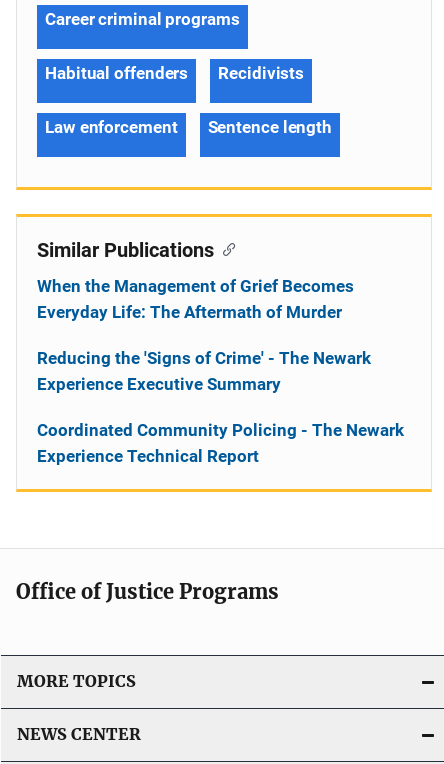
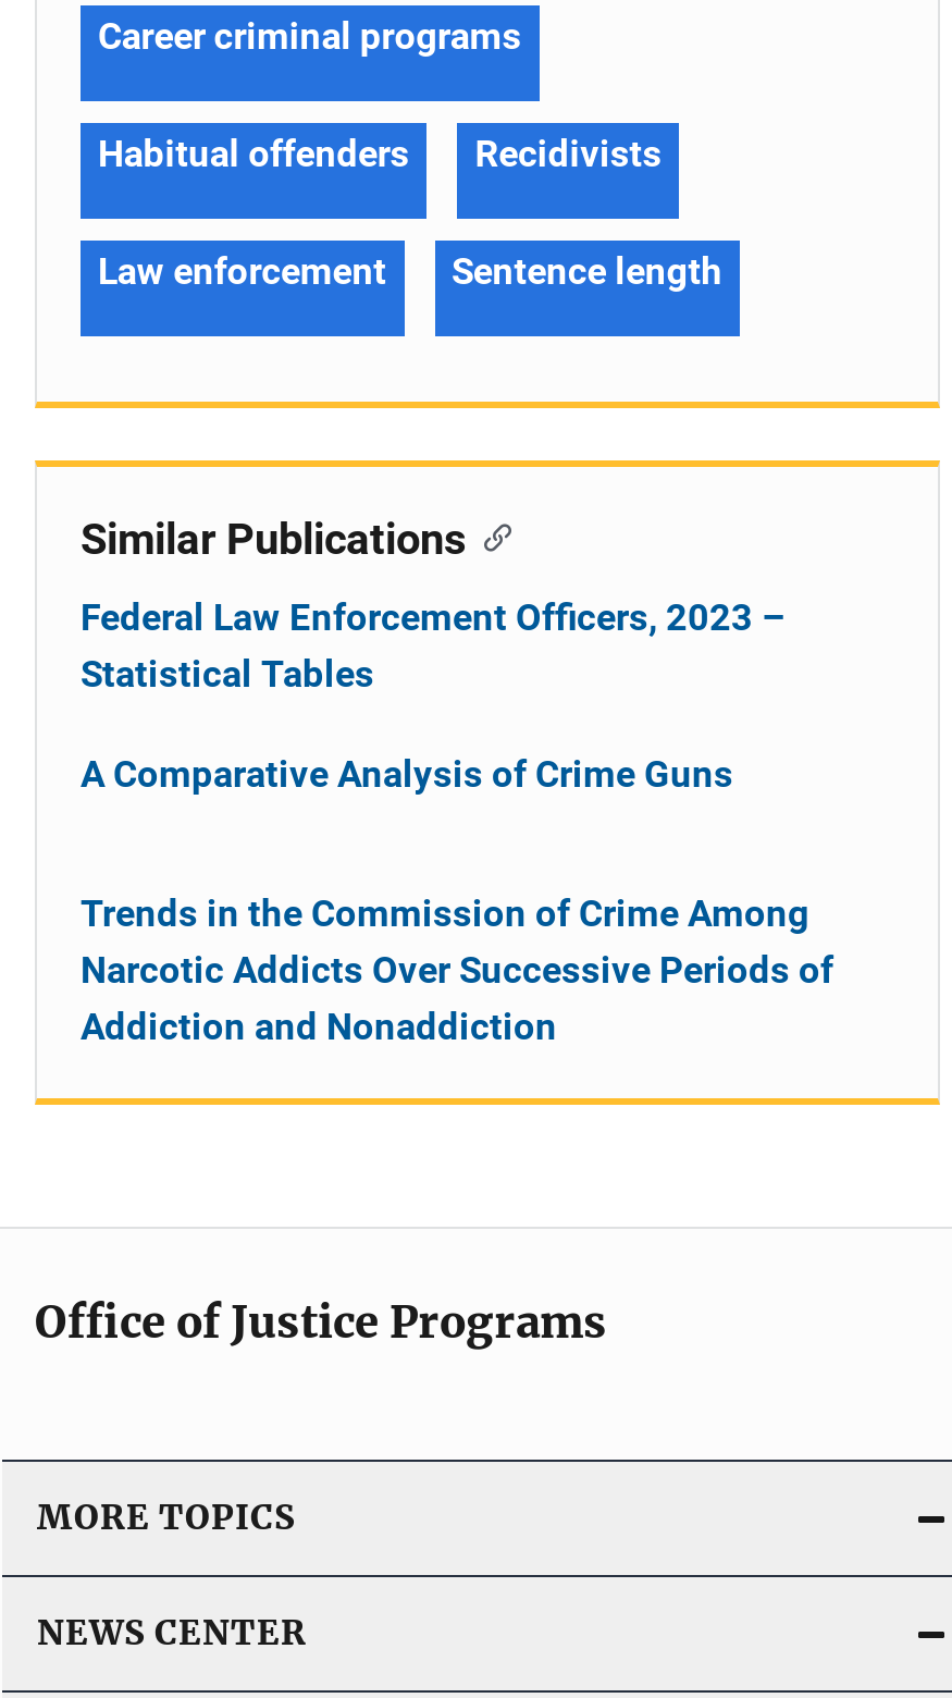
- When the Management of Grief Becomes
- Everyday Life: The Aftermath of Murder
+ Federal Law Enforcement Officers, 2023 –
+ Statistical Tables

- Reducing the 'Signs of Crime' - The Newark
- Experience Executive Summary
+ A Comparative Analysis of Crime Guns

- Coordinated Community Policing - The Newark
- Experience Technical Report
+ Trends in the Commission of Crime Among
+ Narcotic Addicts Over Successive Periods of
+ Addiction and Nonaddiction
